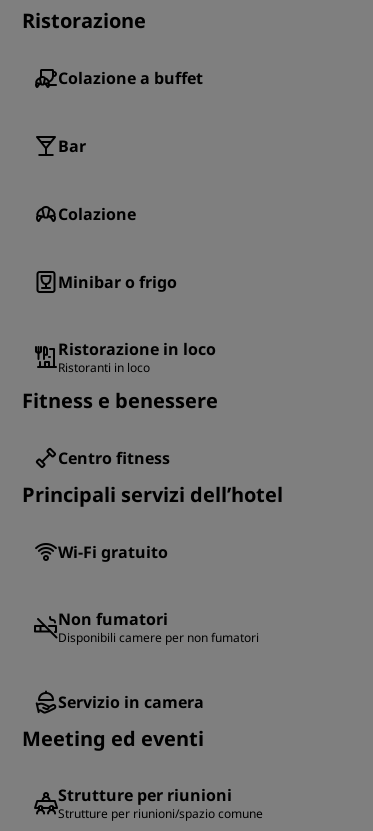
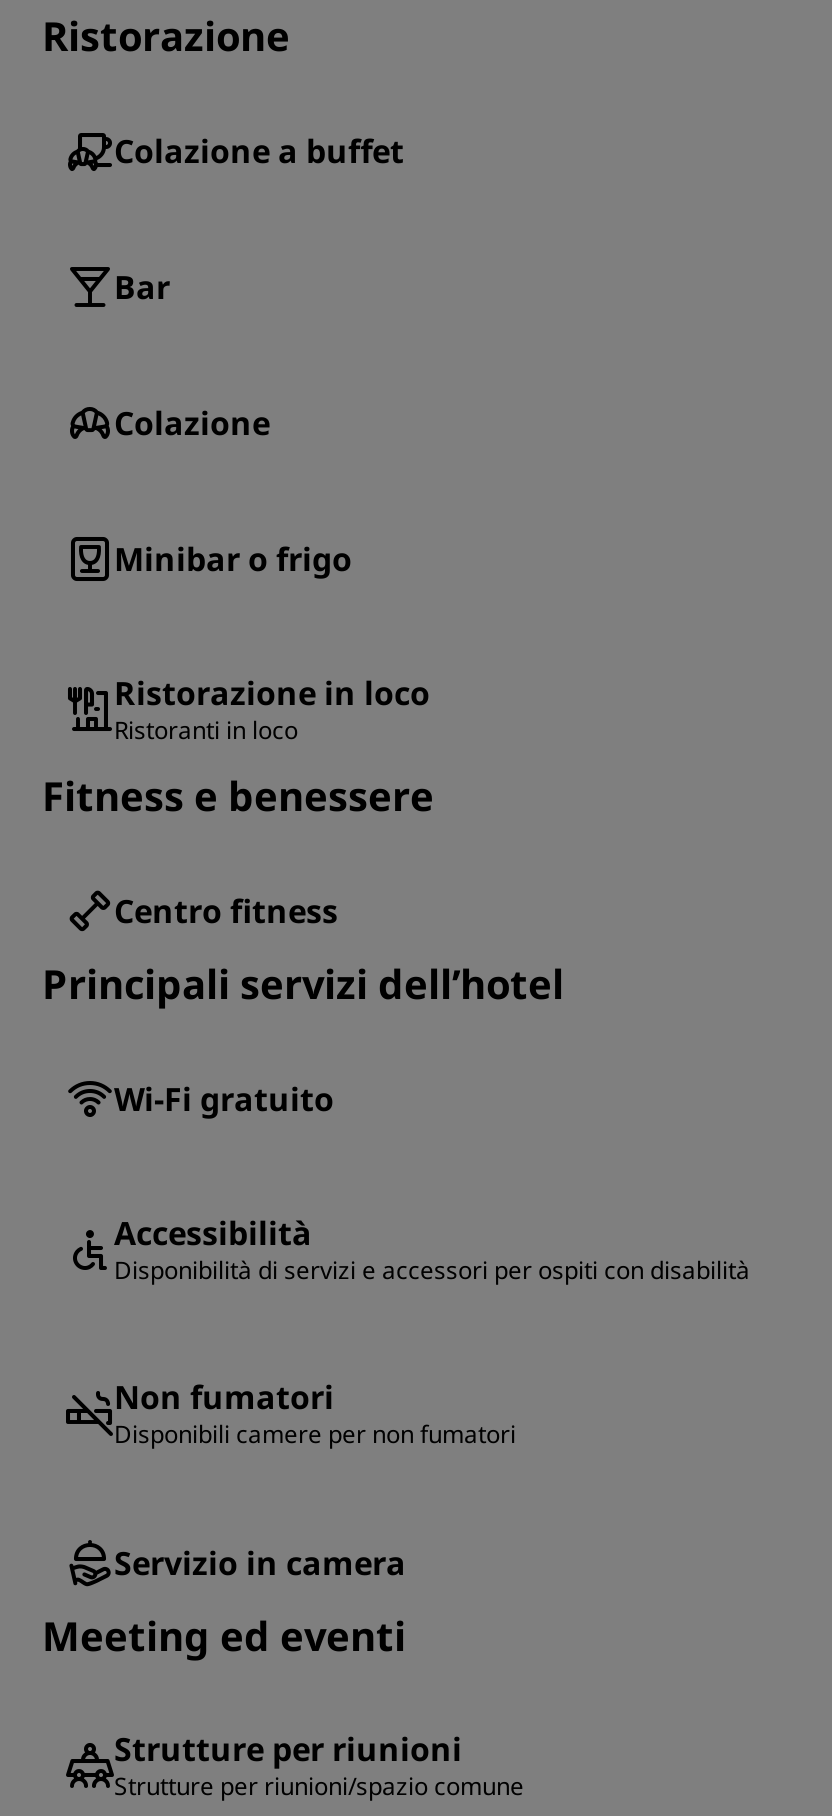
+ Accessibilità
+ Disponibilità di servizi e accessori per ospiti con disabilità
